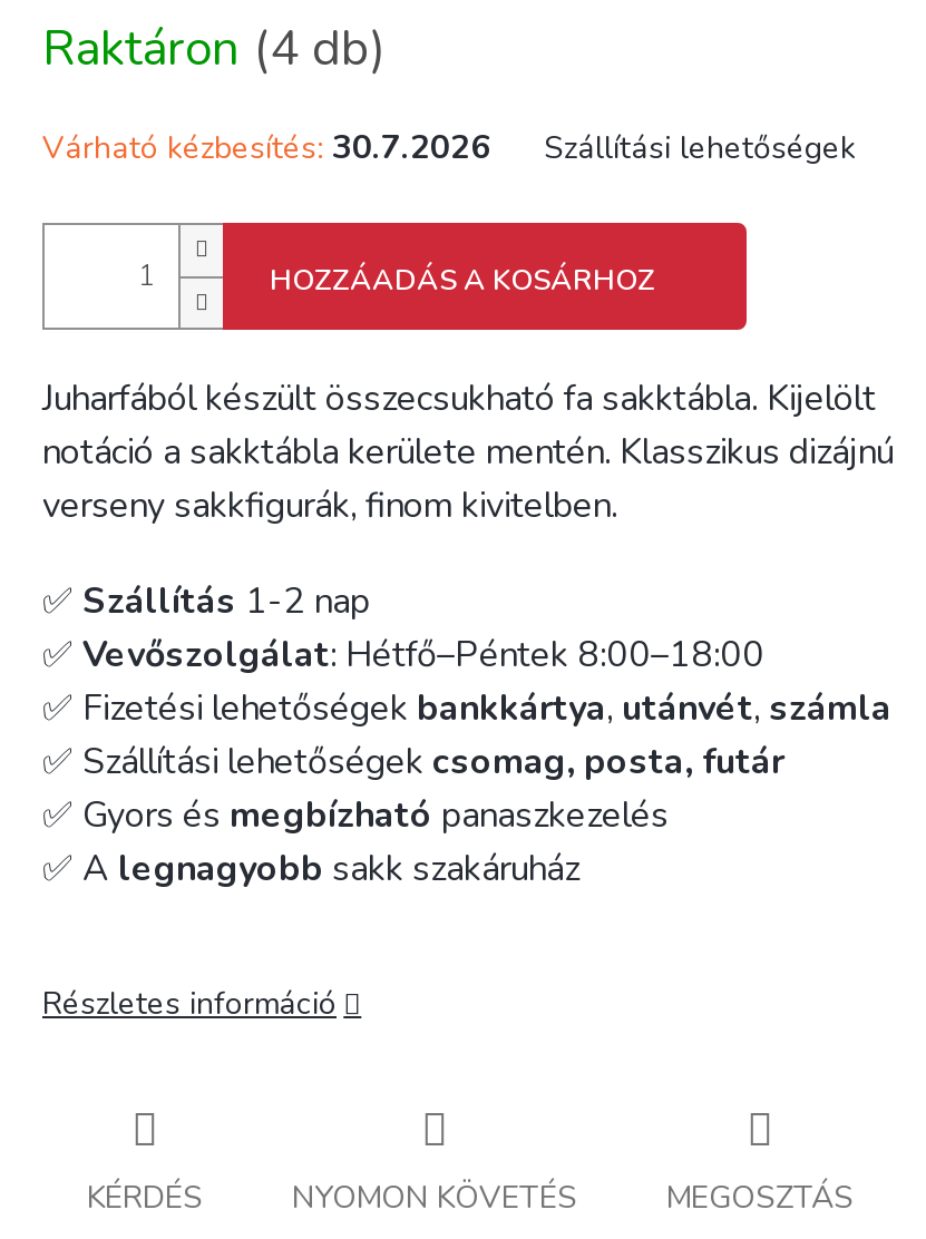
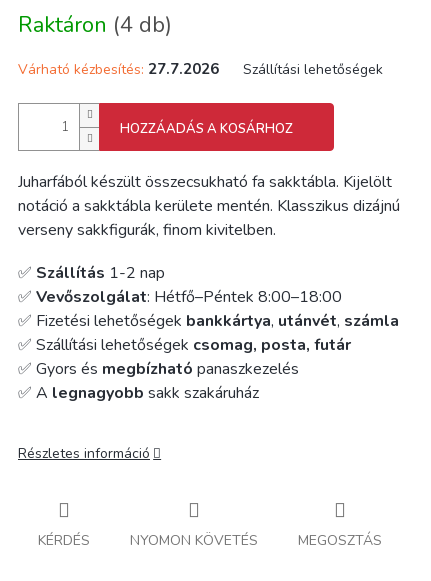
- Várható kézbesítés: 30.7.2026
+ Várható kézbesítés: 27.7.2026
